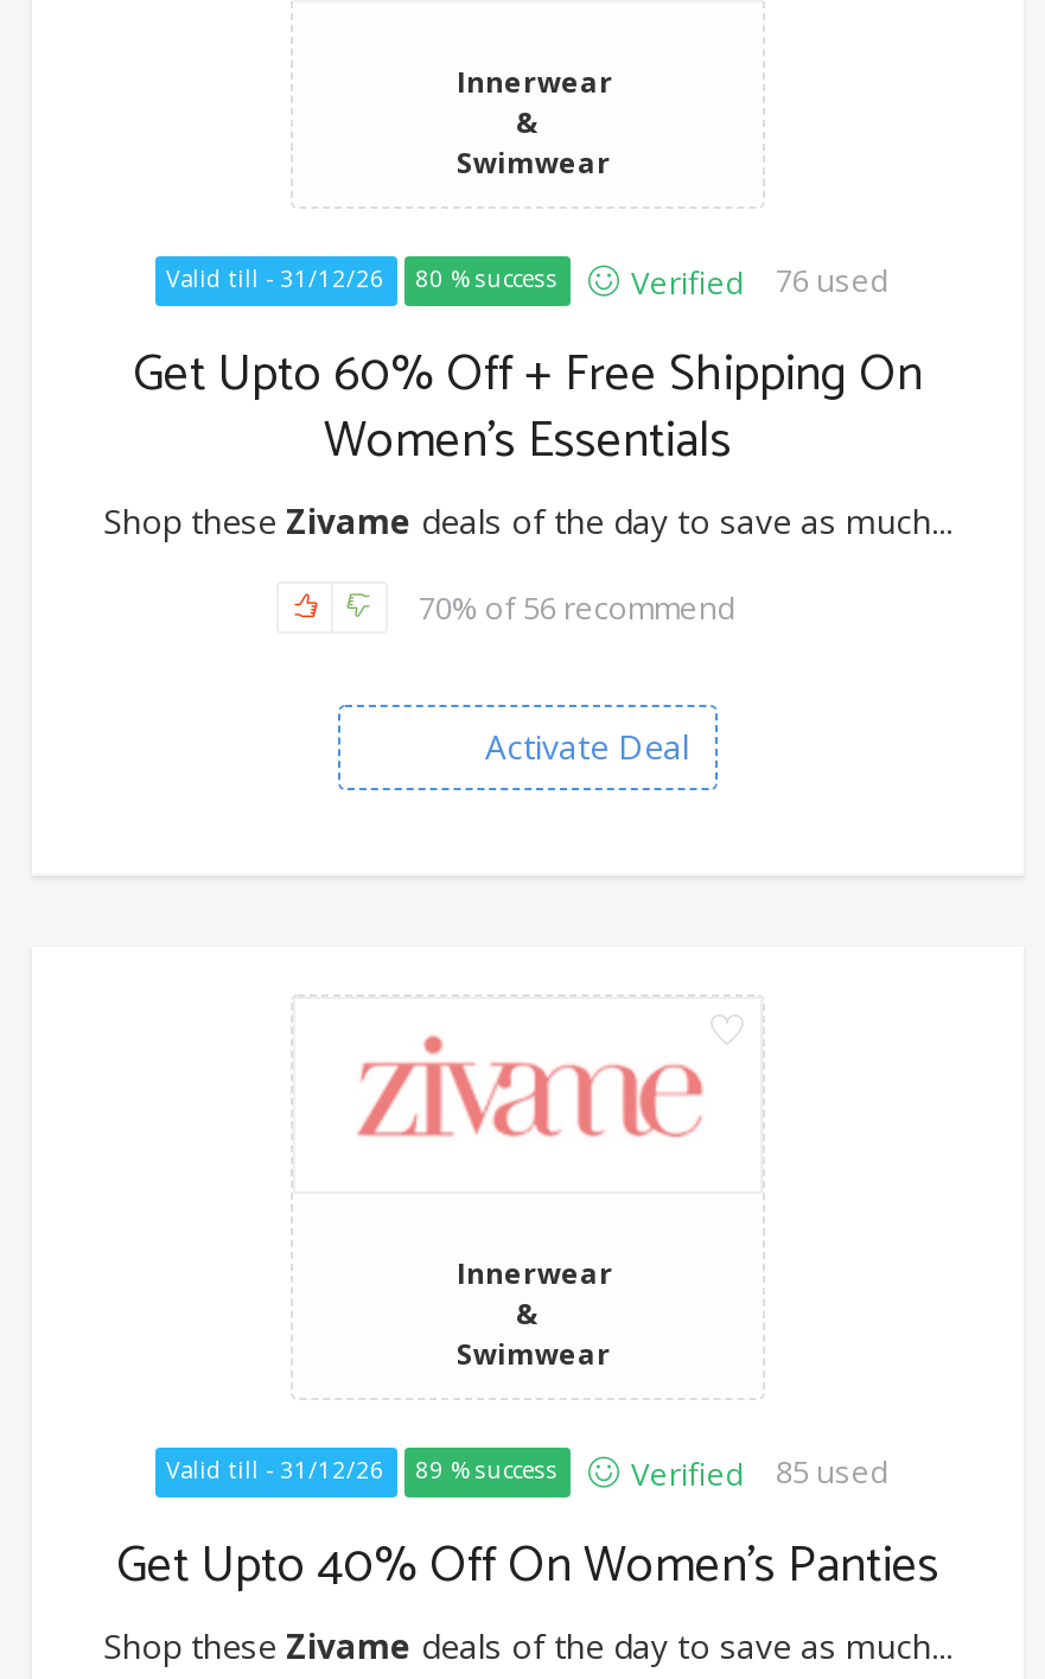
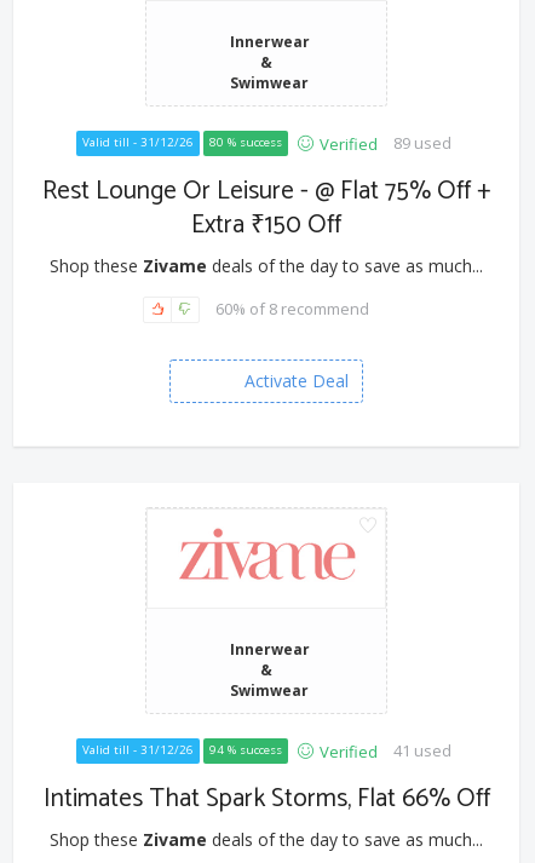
- 76 used
- Get Upto 60% Off + Free Shipping On
- Women's Essentials
+ 89 used
+ Rest Lounge Or Leisure - @ Flat 75% Off +
+ Extra ₹150 Off

- 70% of 56 recommend
+ 60% of 8 recommend

- 85 used
- Get Upto 40% Off On Women's Panties
+ 41 used
+ Intimates That Spark Storms, Flat 66% Off

- Valid till - 31/12/26 89 % success
+ Valid till - 31/12/26 94 % success
